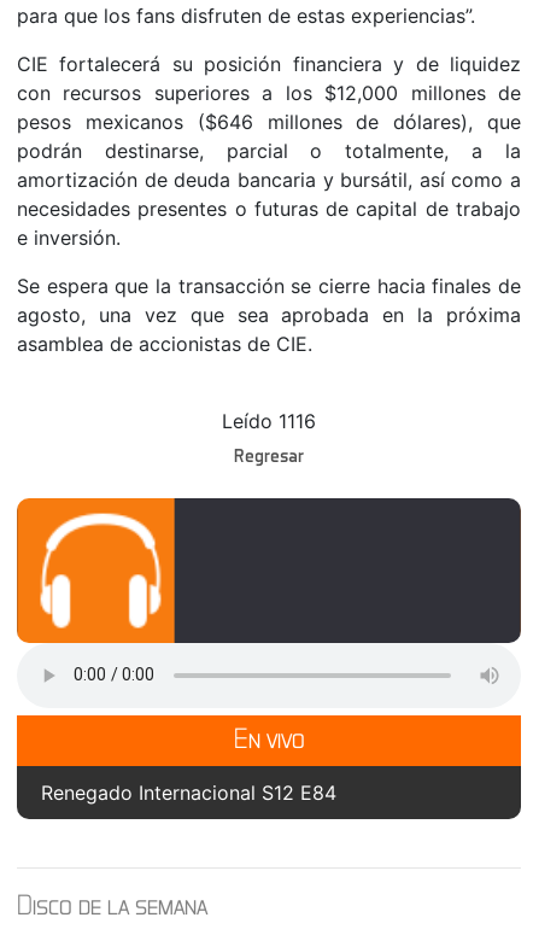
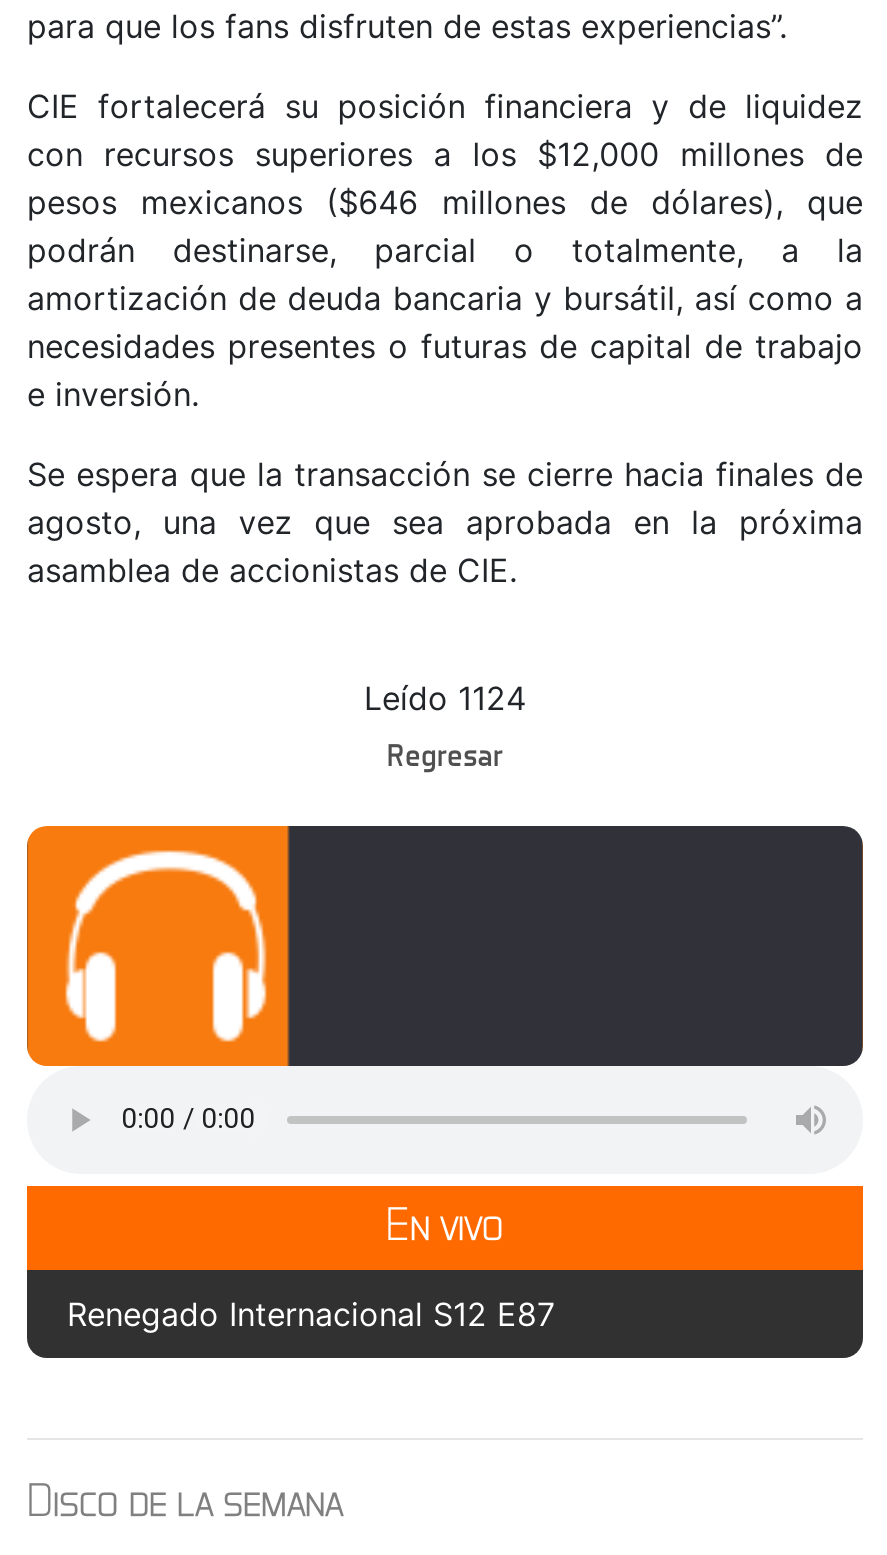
- Leído 1116
+ Leído 1124

- Renegado Internacional S12 E84
+ Renegado Internacional S12 E87
